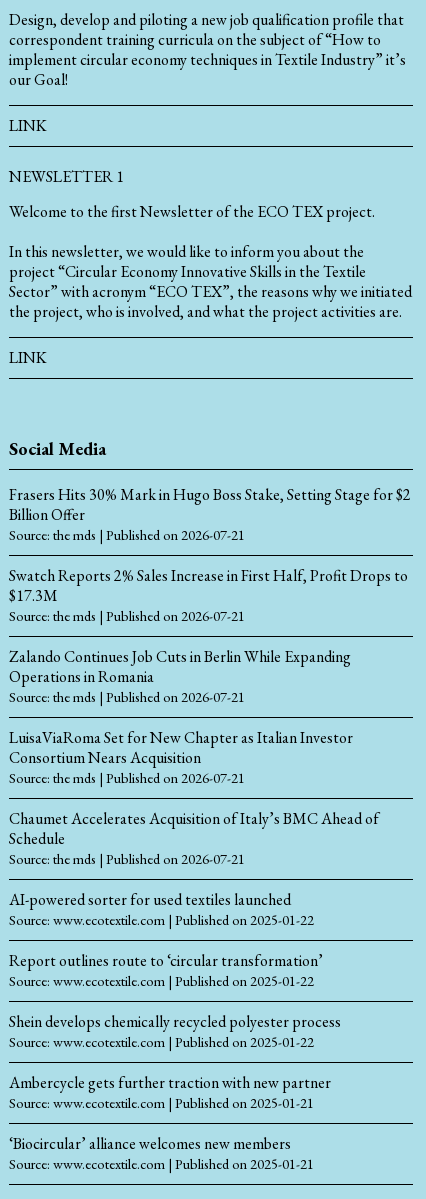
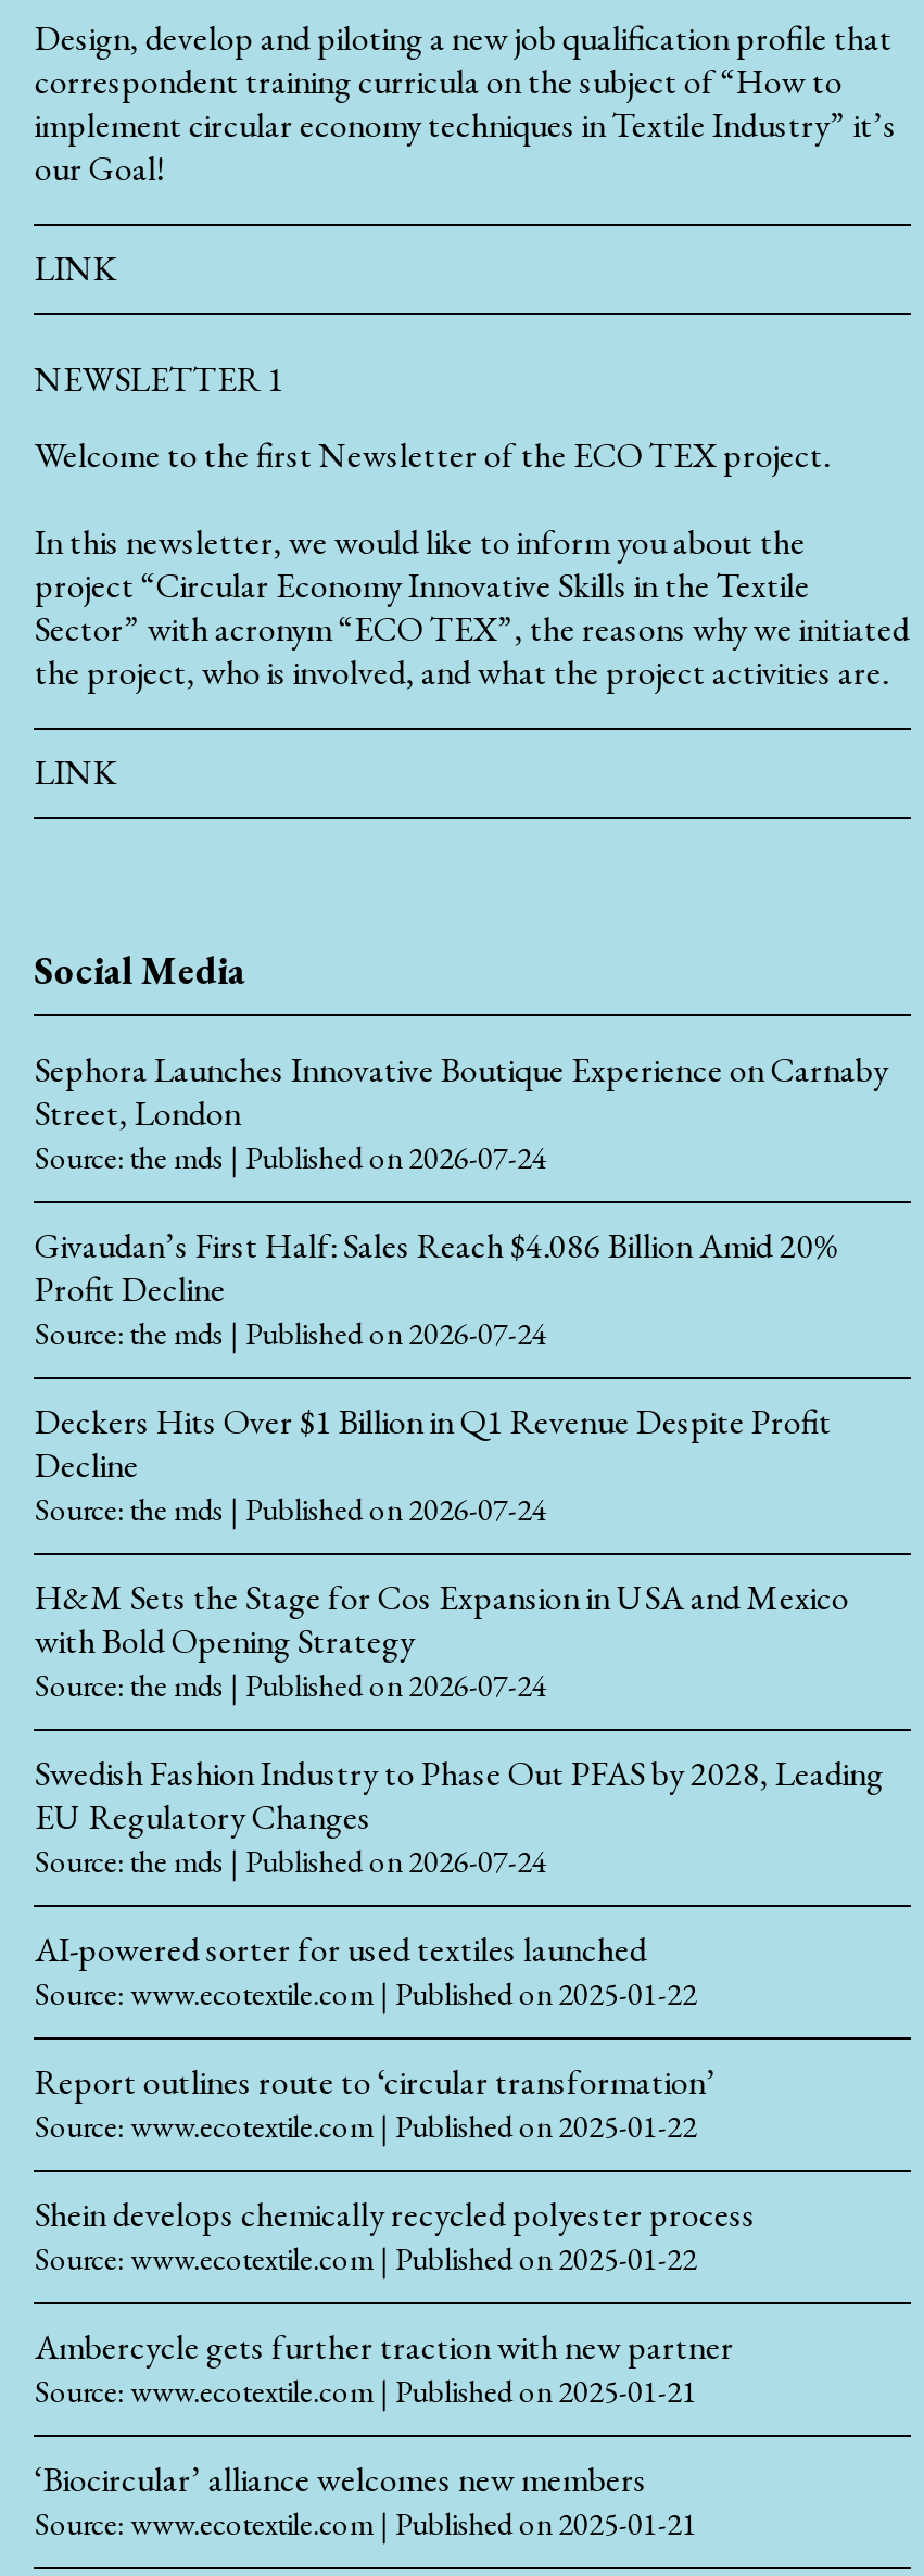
- Frasers Hits 30% Mark in Hugo Boss Stake, Setting Stage for $2
- Billion Offer
- Source: the mds Published on 2026-07-21
+ Sephora Launches Innovative Boutique Experience on Carnaby
+ Street, London
+ Source: the mds Published on 2026-07-24

- Swatch Reports 2% Sales Increase in First Half, Profit Drops to
- $17.3M
- Source: the mds Published on 2026-07-21
+ Givaudan’s First Half: Sales Reach $4.086 Billion Amid 20%
+ Profit Decline
+ Source: the mds Published on 2026-07-24

- Zalando Continues Job Cuts in Berlin While Expanding
- Operations in Romania
- Source: the mds Published on 2026-07-21
+ Deckers Hits Over $1 Billion in Q1 Revenue Despite Profit
+ Decline
+ Source: the mds Published on 2026-07-24

- LuisaViaRoma Set for New Chapter as Italian Investor
- Consortium Nears Acquisition
- Source: the mds Published on 2026-07-21
+ H&M Sets the Stage for Cos Expansion in USA and Mexico
+ with Bold Opening Strategy
+ Source: the mds Published on 2026-07-24

- Chaumet Accelerates Acquisition of Italy’s BMC Ahead of
- Schedule
- Source: the mds Published on 2026-07-21
+ Swedish Fashion Industry to Phase Out PFAS by 2028, Leading
+ EU Regulatory Changes
+ Source: the mds Published on 2026-07-24
